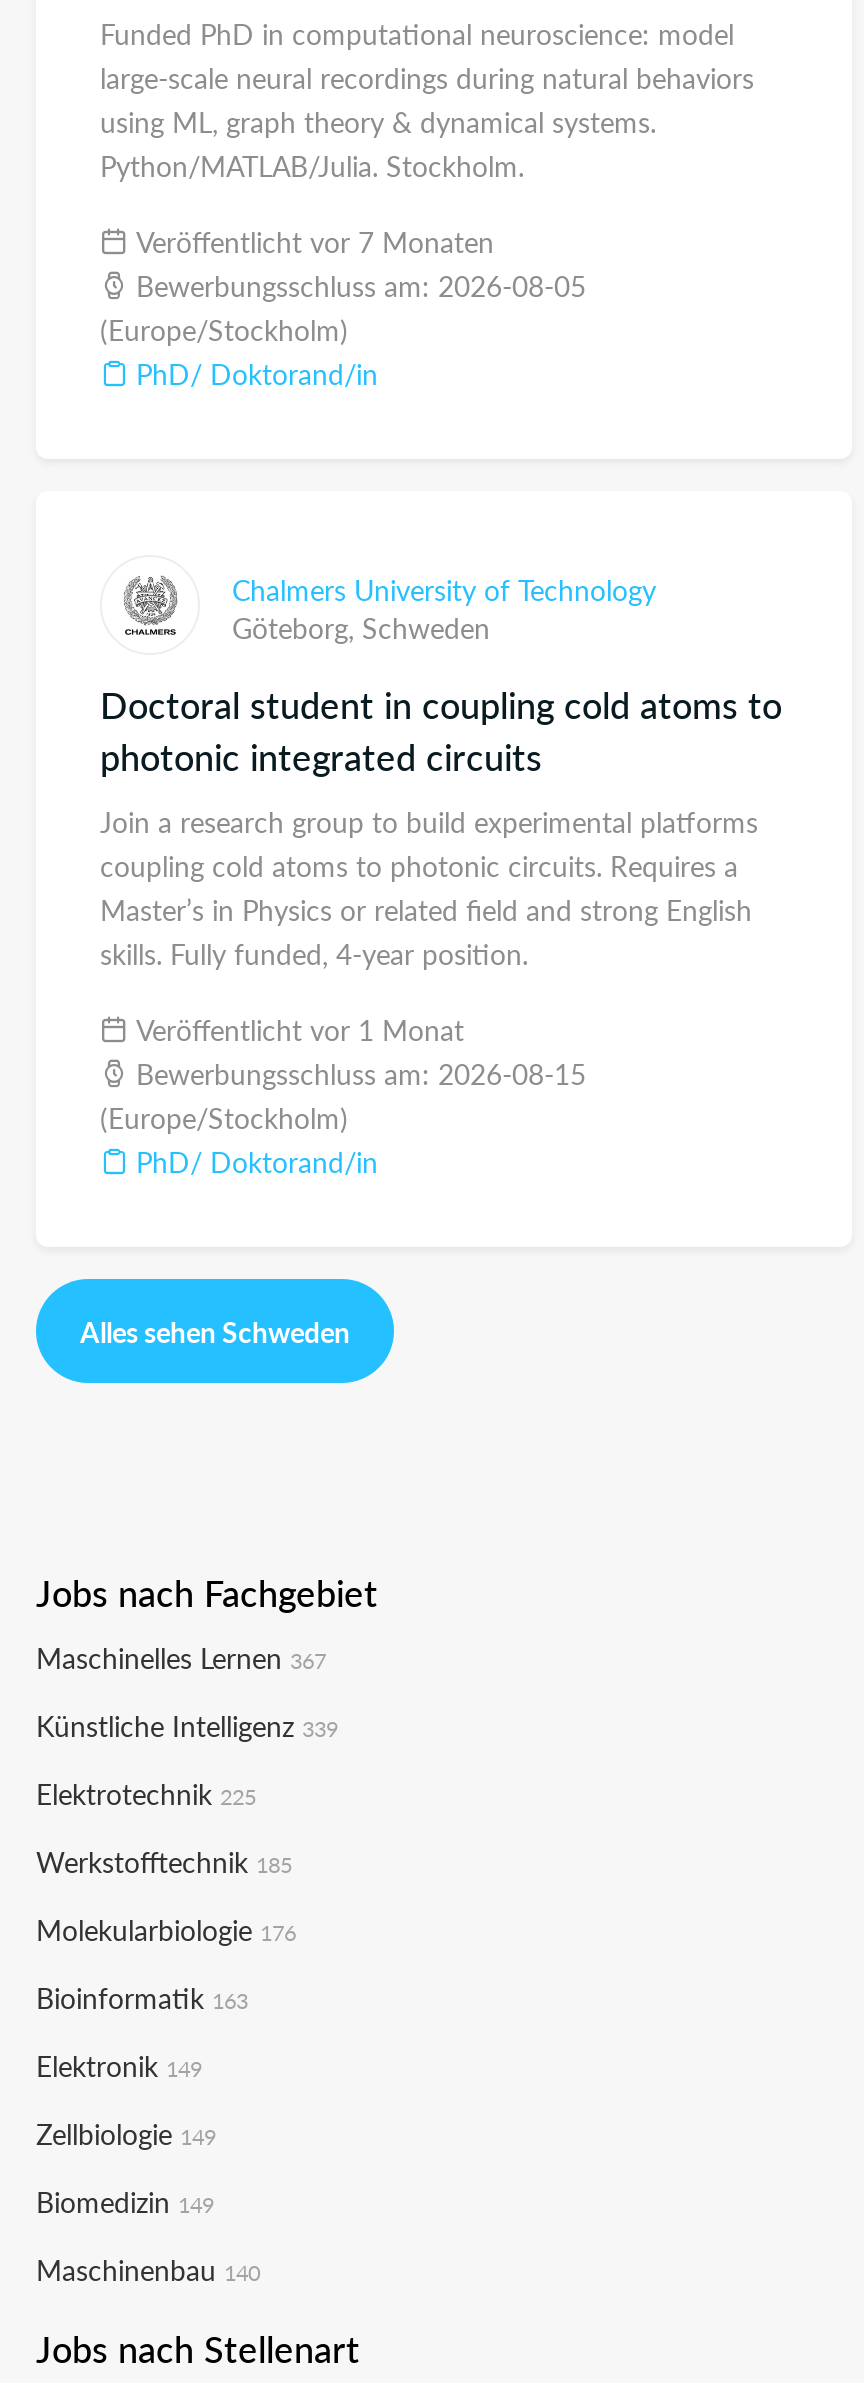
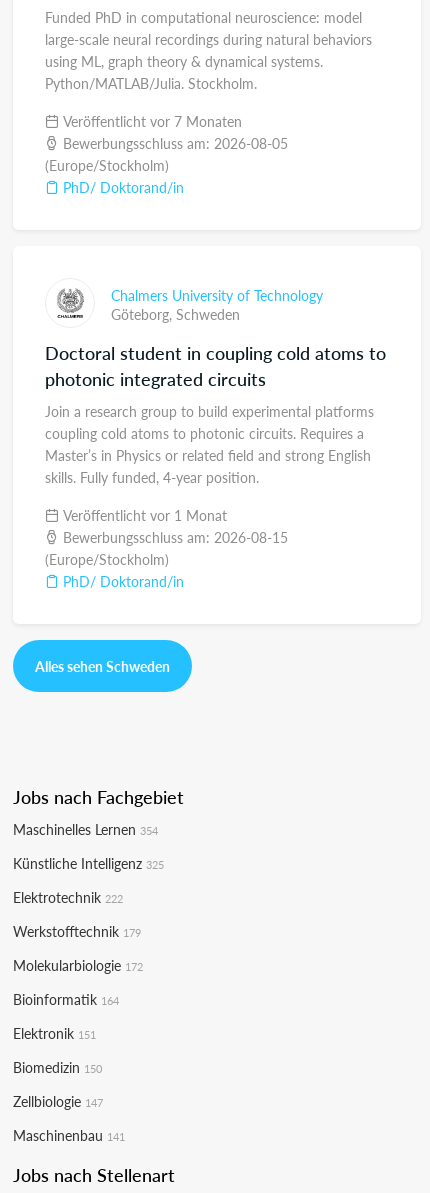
- Maschinelles Lernen 367
+ Maschinelles Lernen 354

- Künstliche Intelligenz 339
+ Künstliche Intelligenz 325

- Elektrotechnik 225
+ Elektrotechnik 222

- Werkstofftechnik 185
+ Werkstofftechnik 179

- Molekularbiologie 176
+ Molekularbiologie 172

- Bioinformatik 163
+ Bioinformatik 164

- Elektronik 149
+ Elektronik 151

- Zellbiologie 149
+ Biomedizin 150

- Biomedizin 149
+ Zellbiologie 147

- Maschinenbau 140
+ Maschinenbau 141
